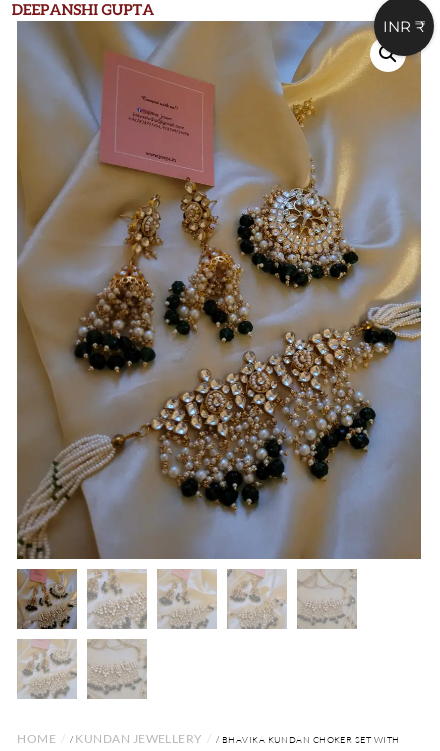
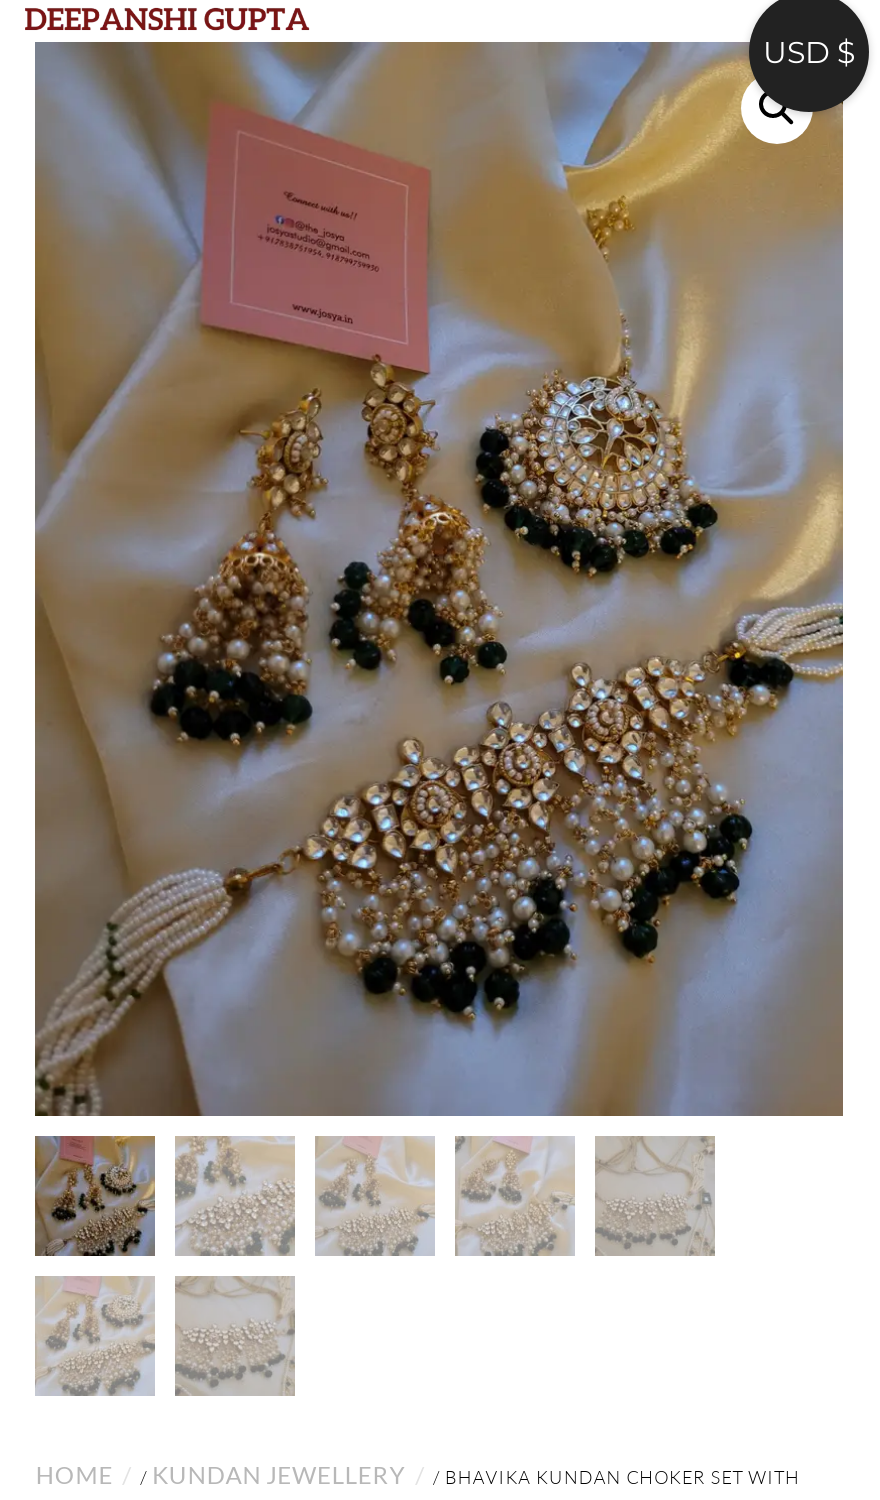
- INR ₹
+ USD $
